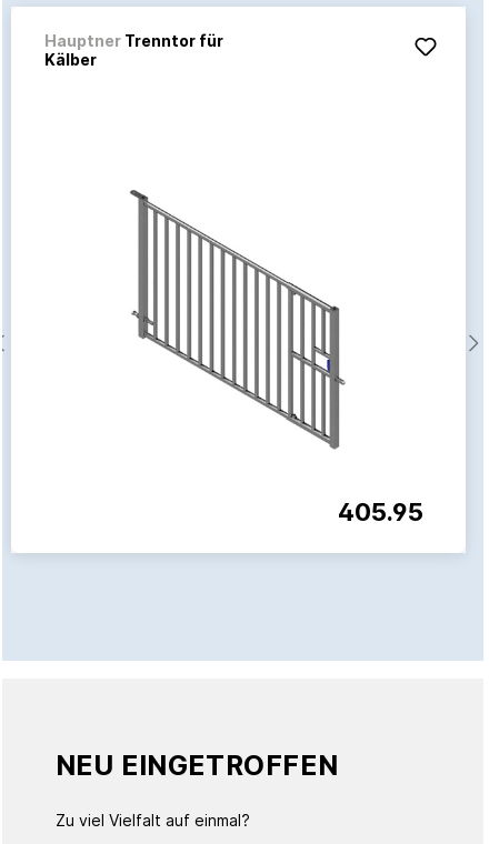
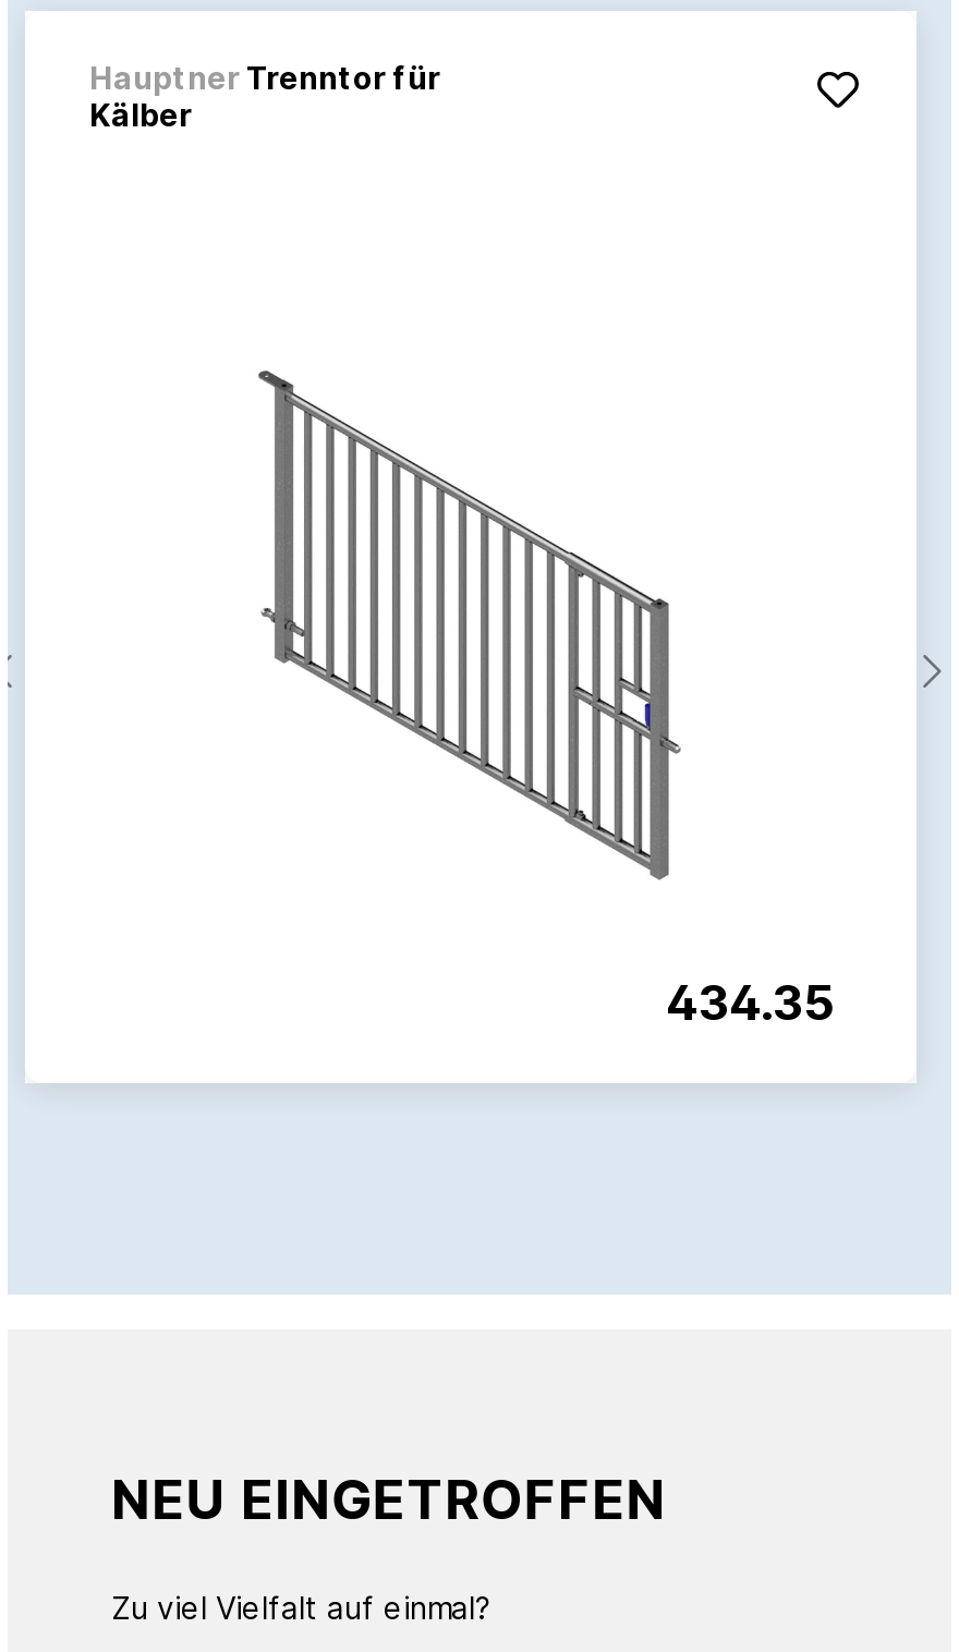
- 405.95
+ 434.35
